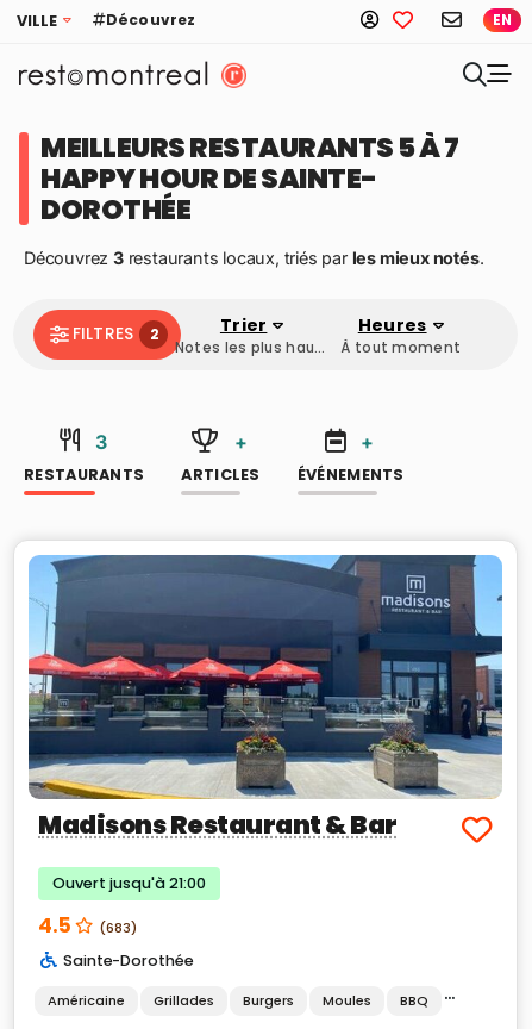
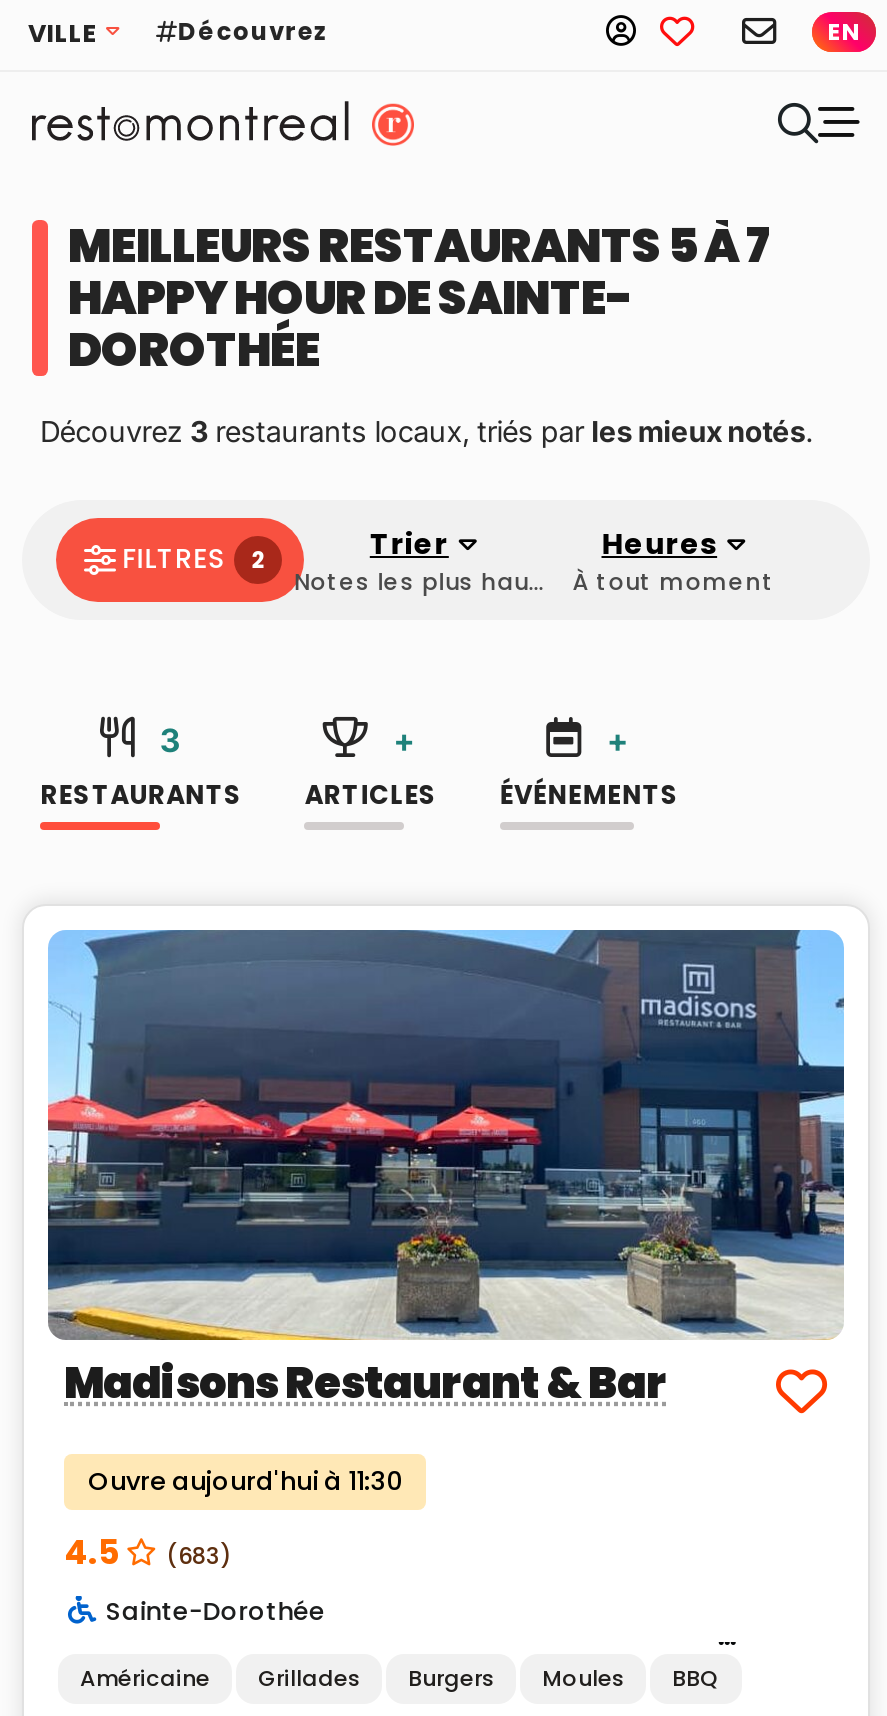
- Ouvert jusqu'à 21:00
+ Ouvre aujourd'hui à 11:30
